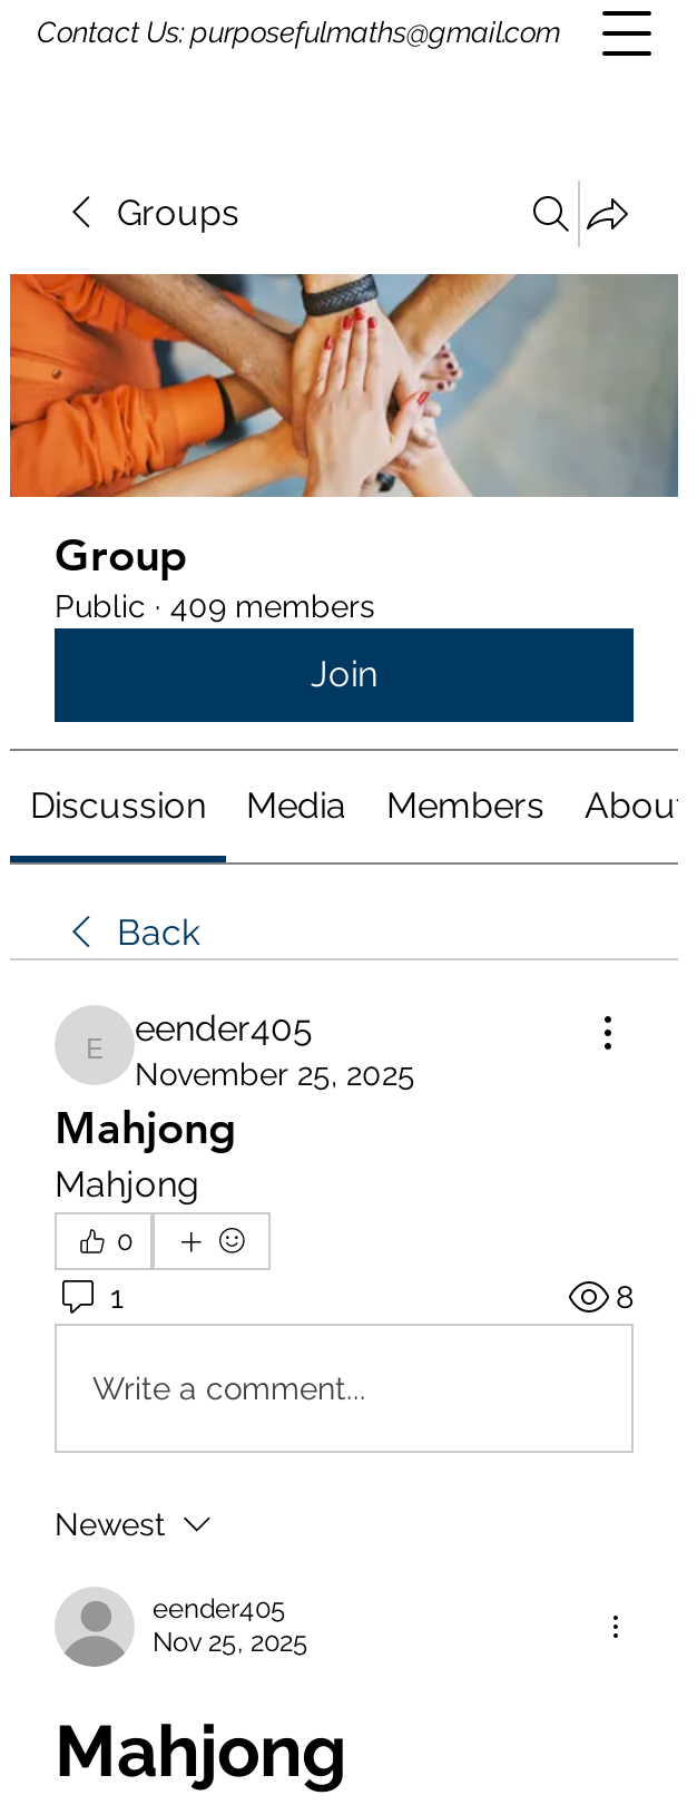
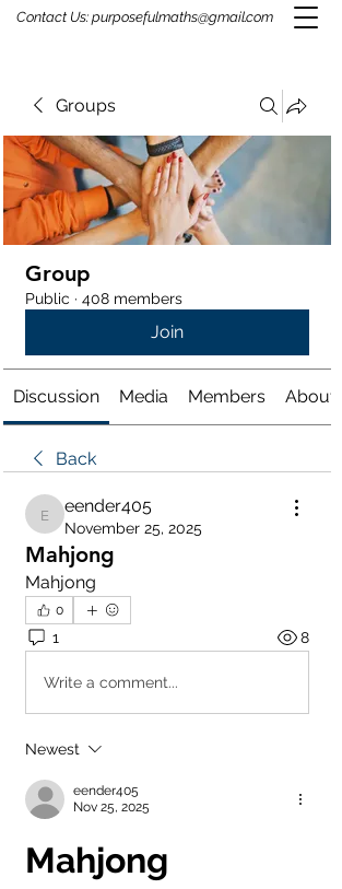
- Public · 409 members
+ Public · 408 members
